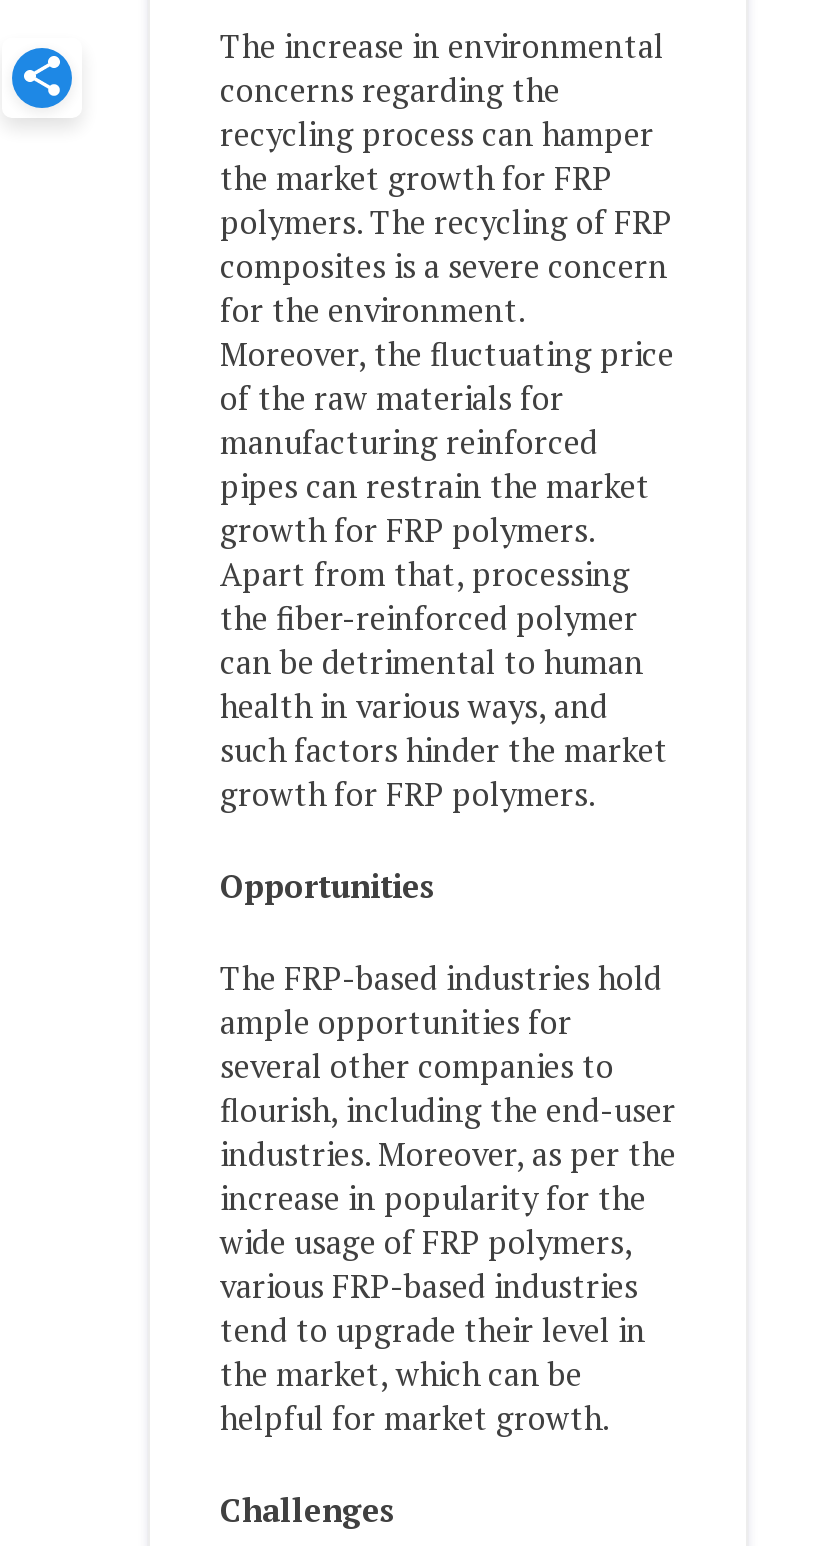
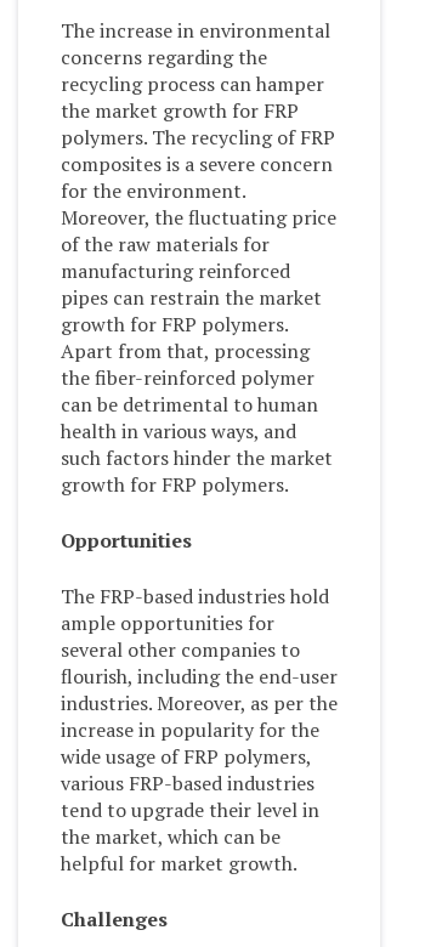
- [image]
